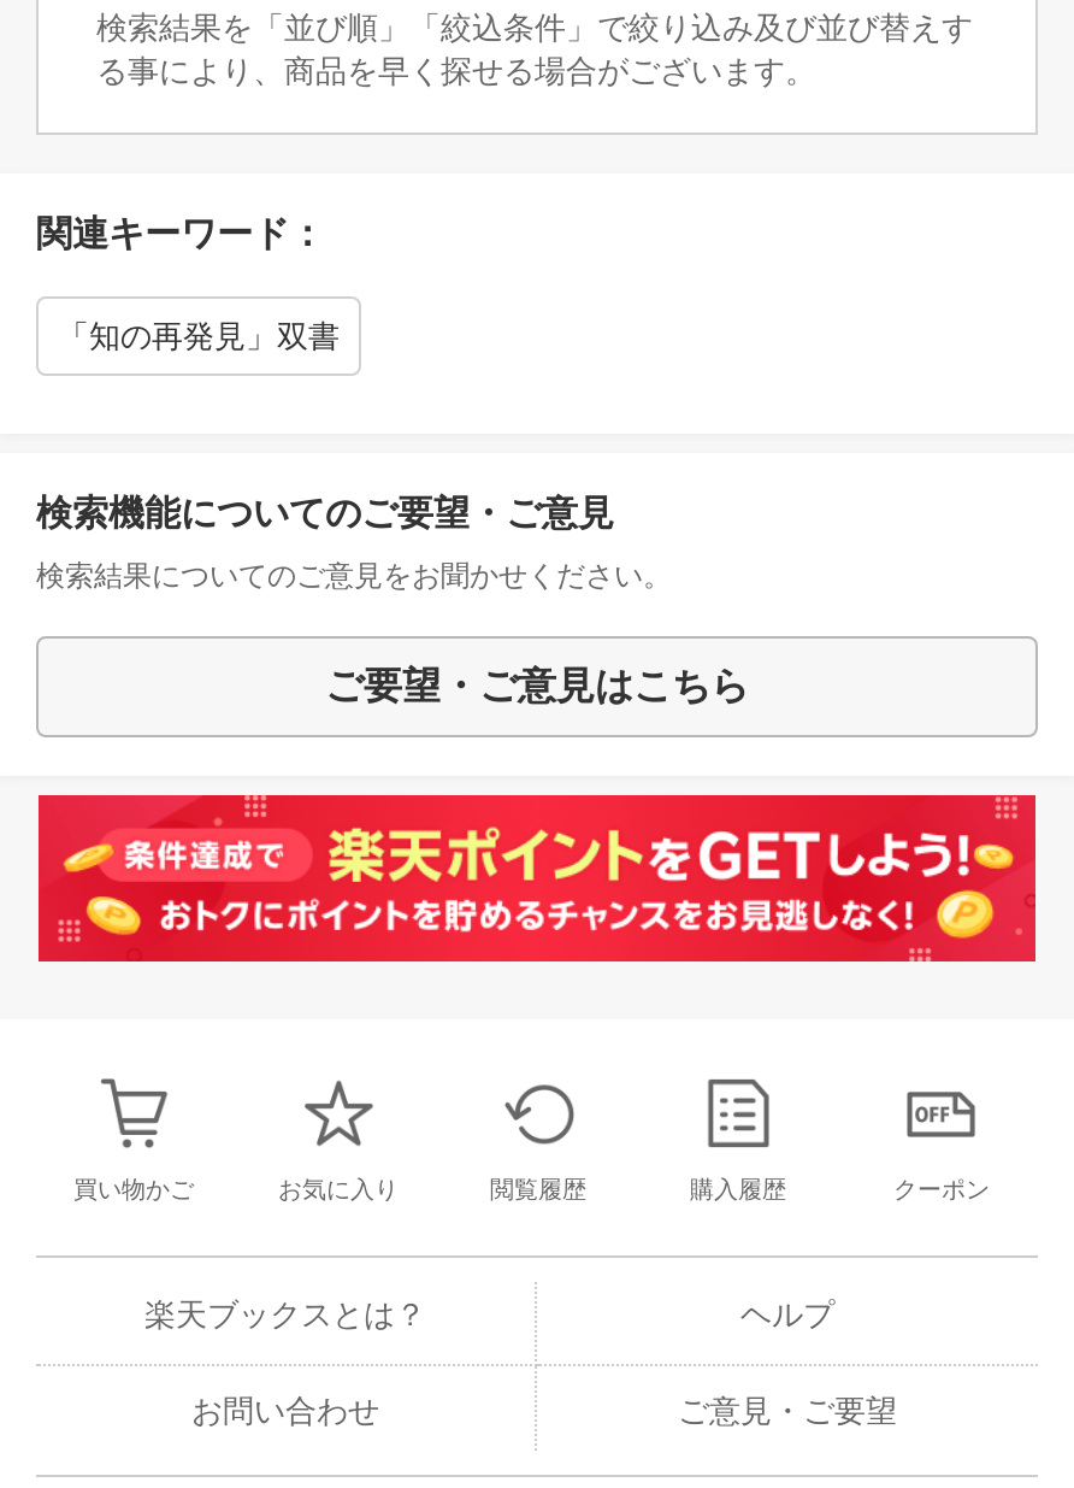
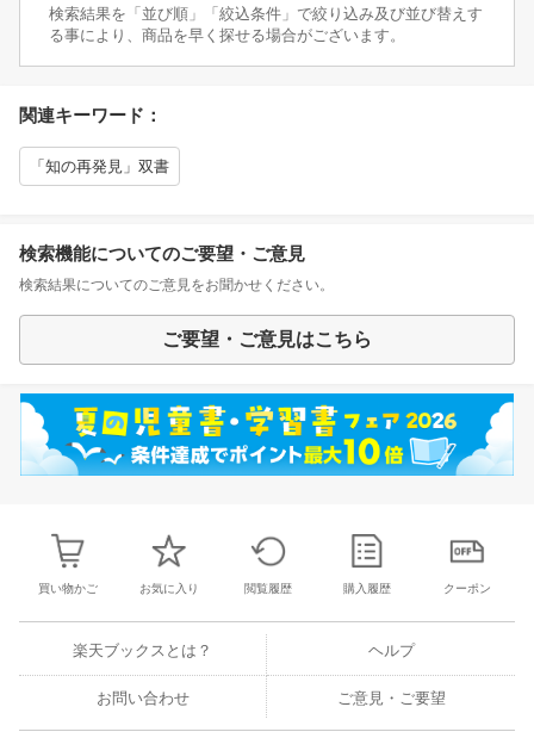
- [image]
+ [image]
